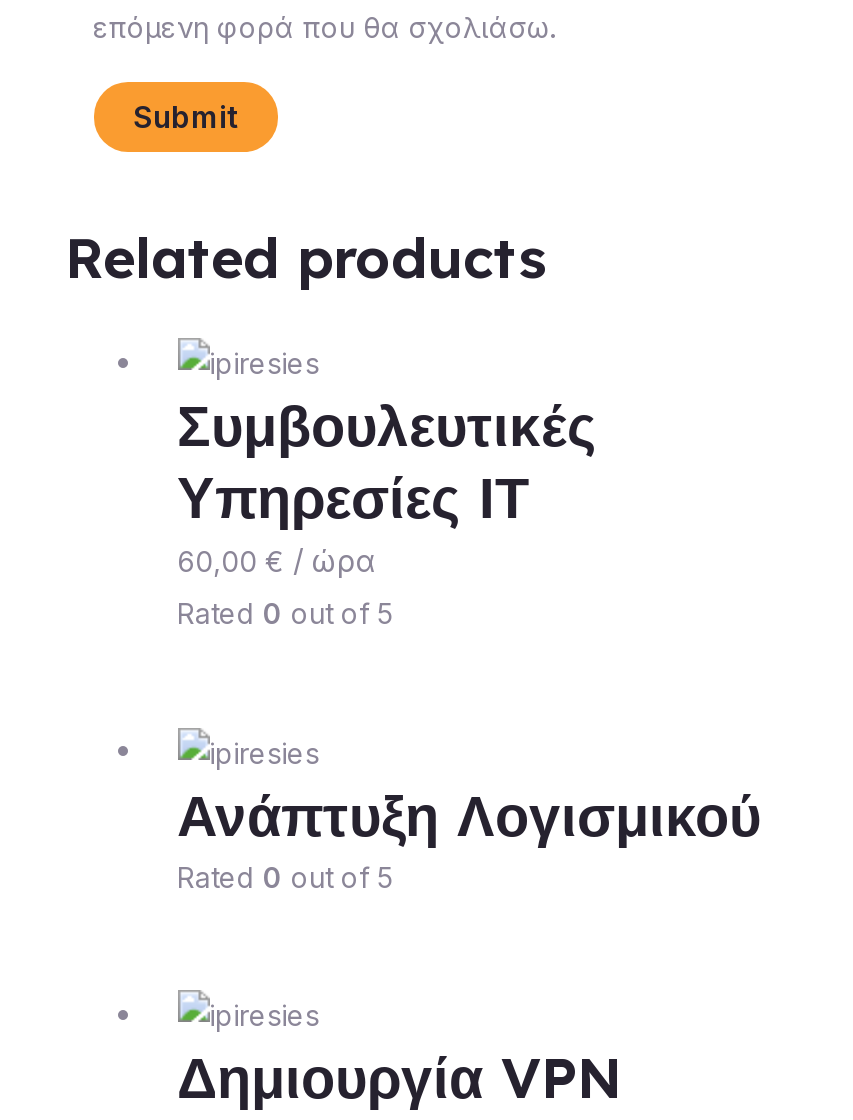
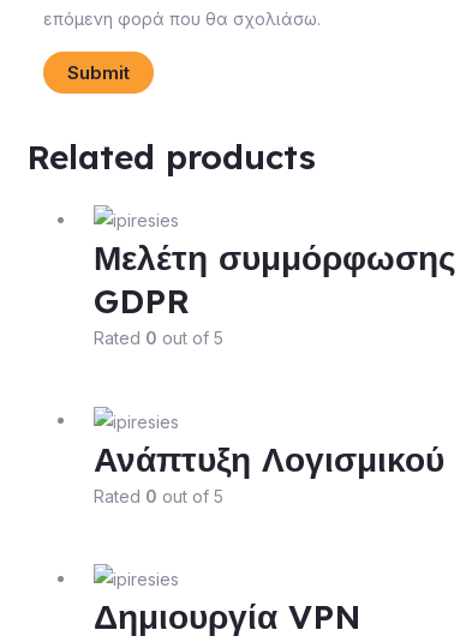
- Συμβουλευτικές
- Υπηρεσίες ΙΤ
- 60,00 €/ ώρα
+ Μελέτη συμμόρφωσης
+ GDPR
